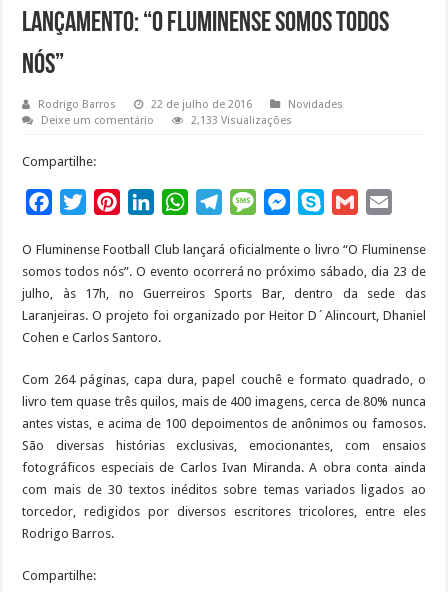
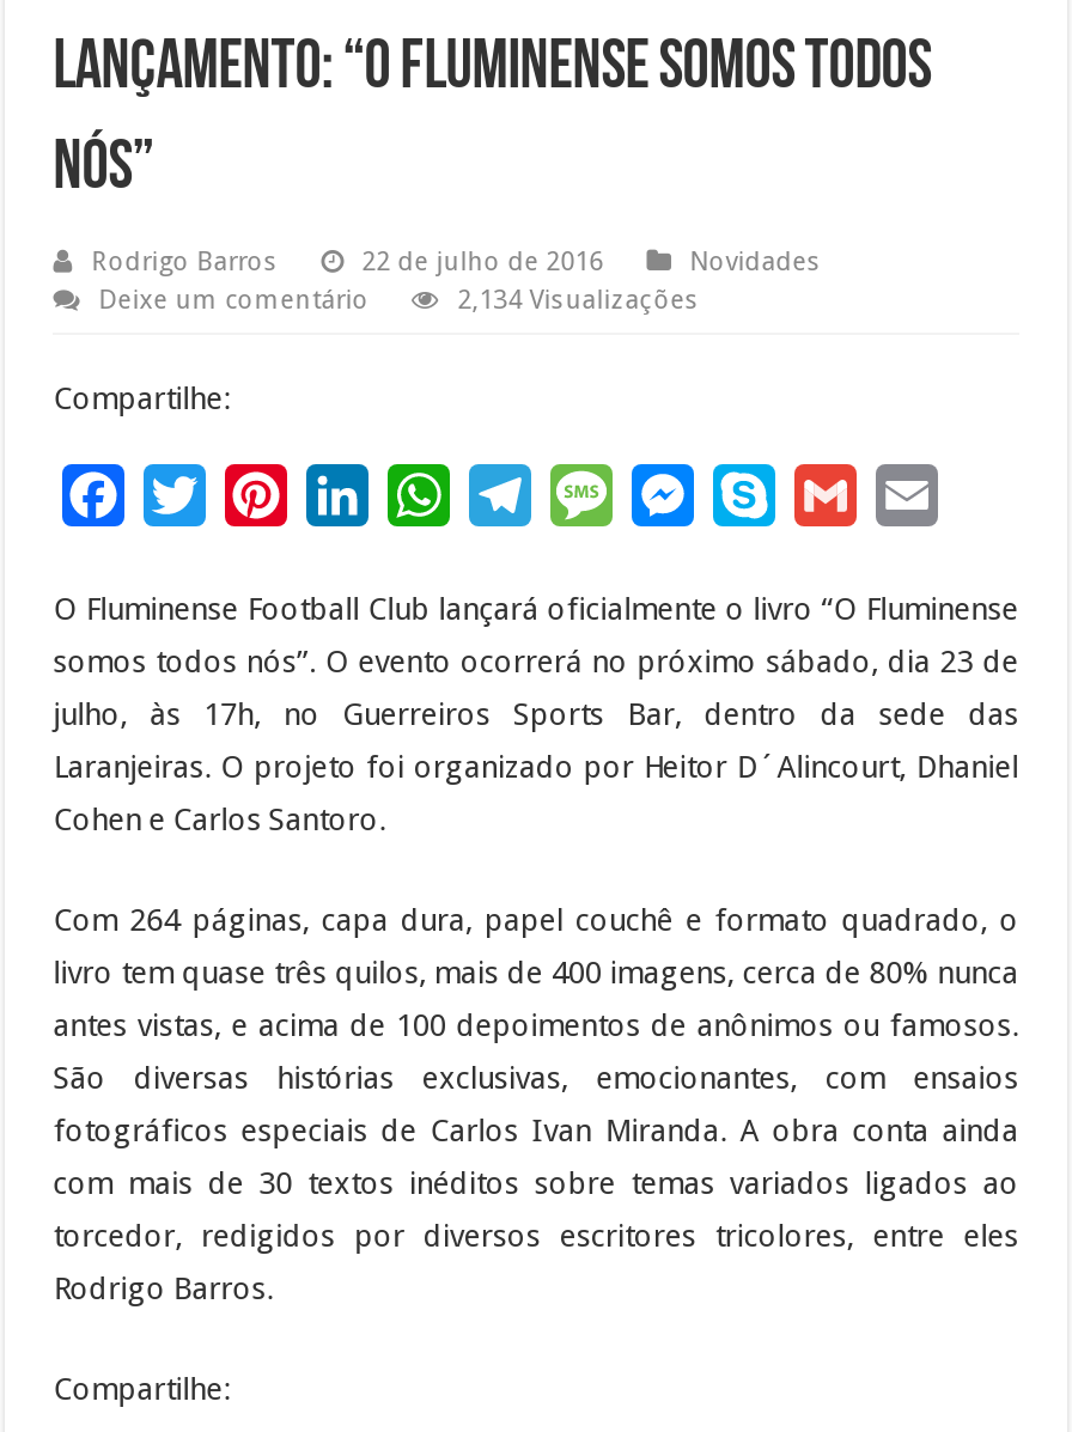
- 2,133 Visualizações
+ 2,134 Visualizações
